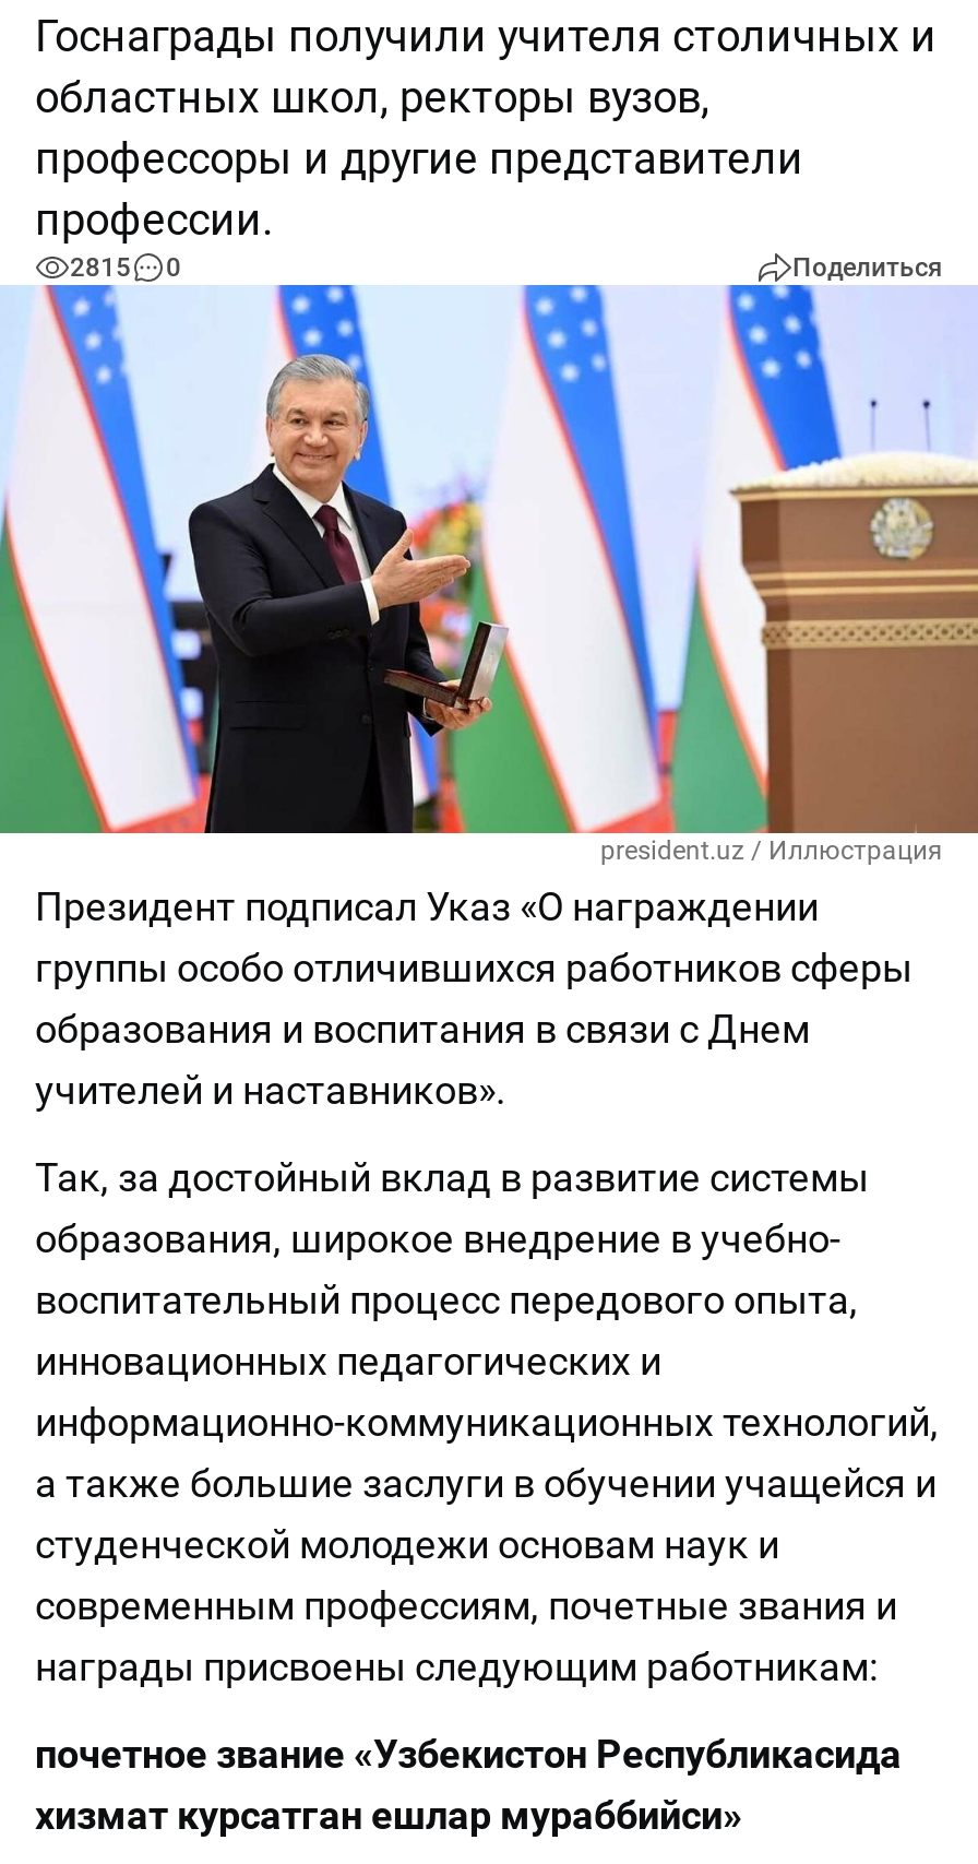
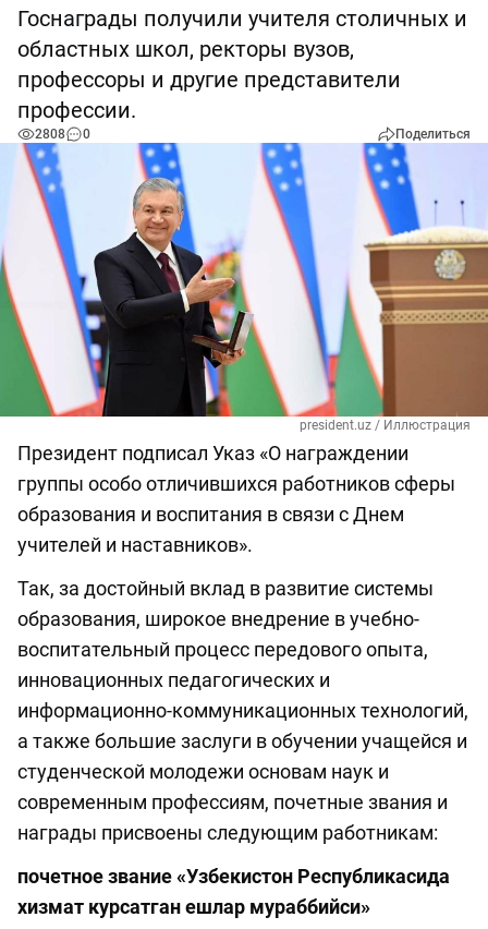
- 2815 0
+ 2808 0
